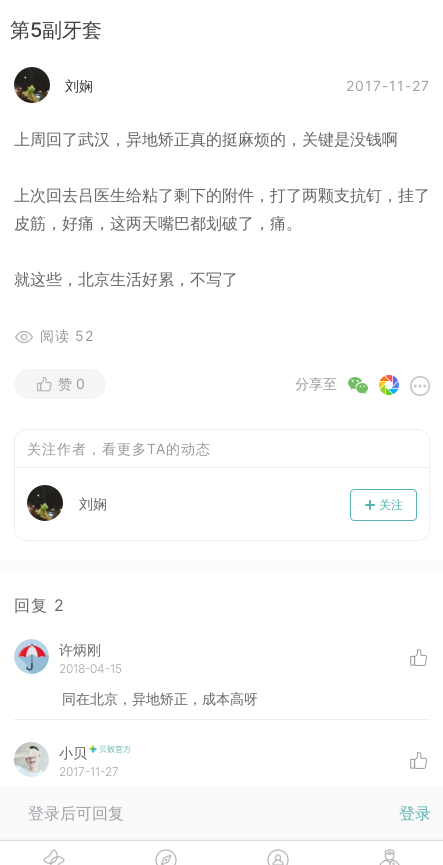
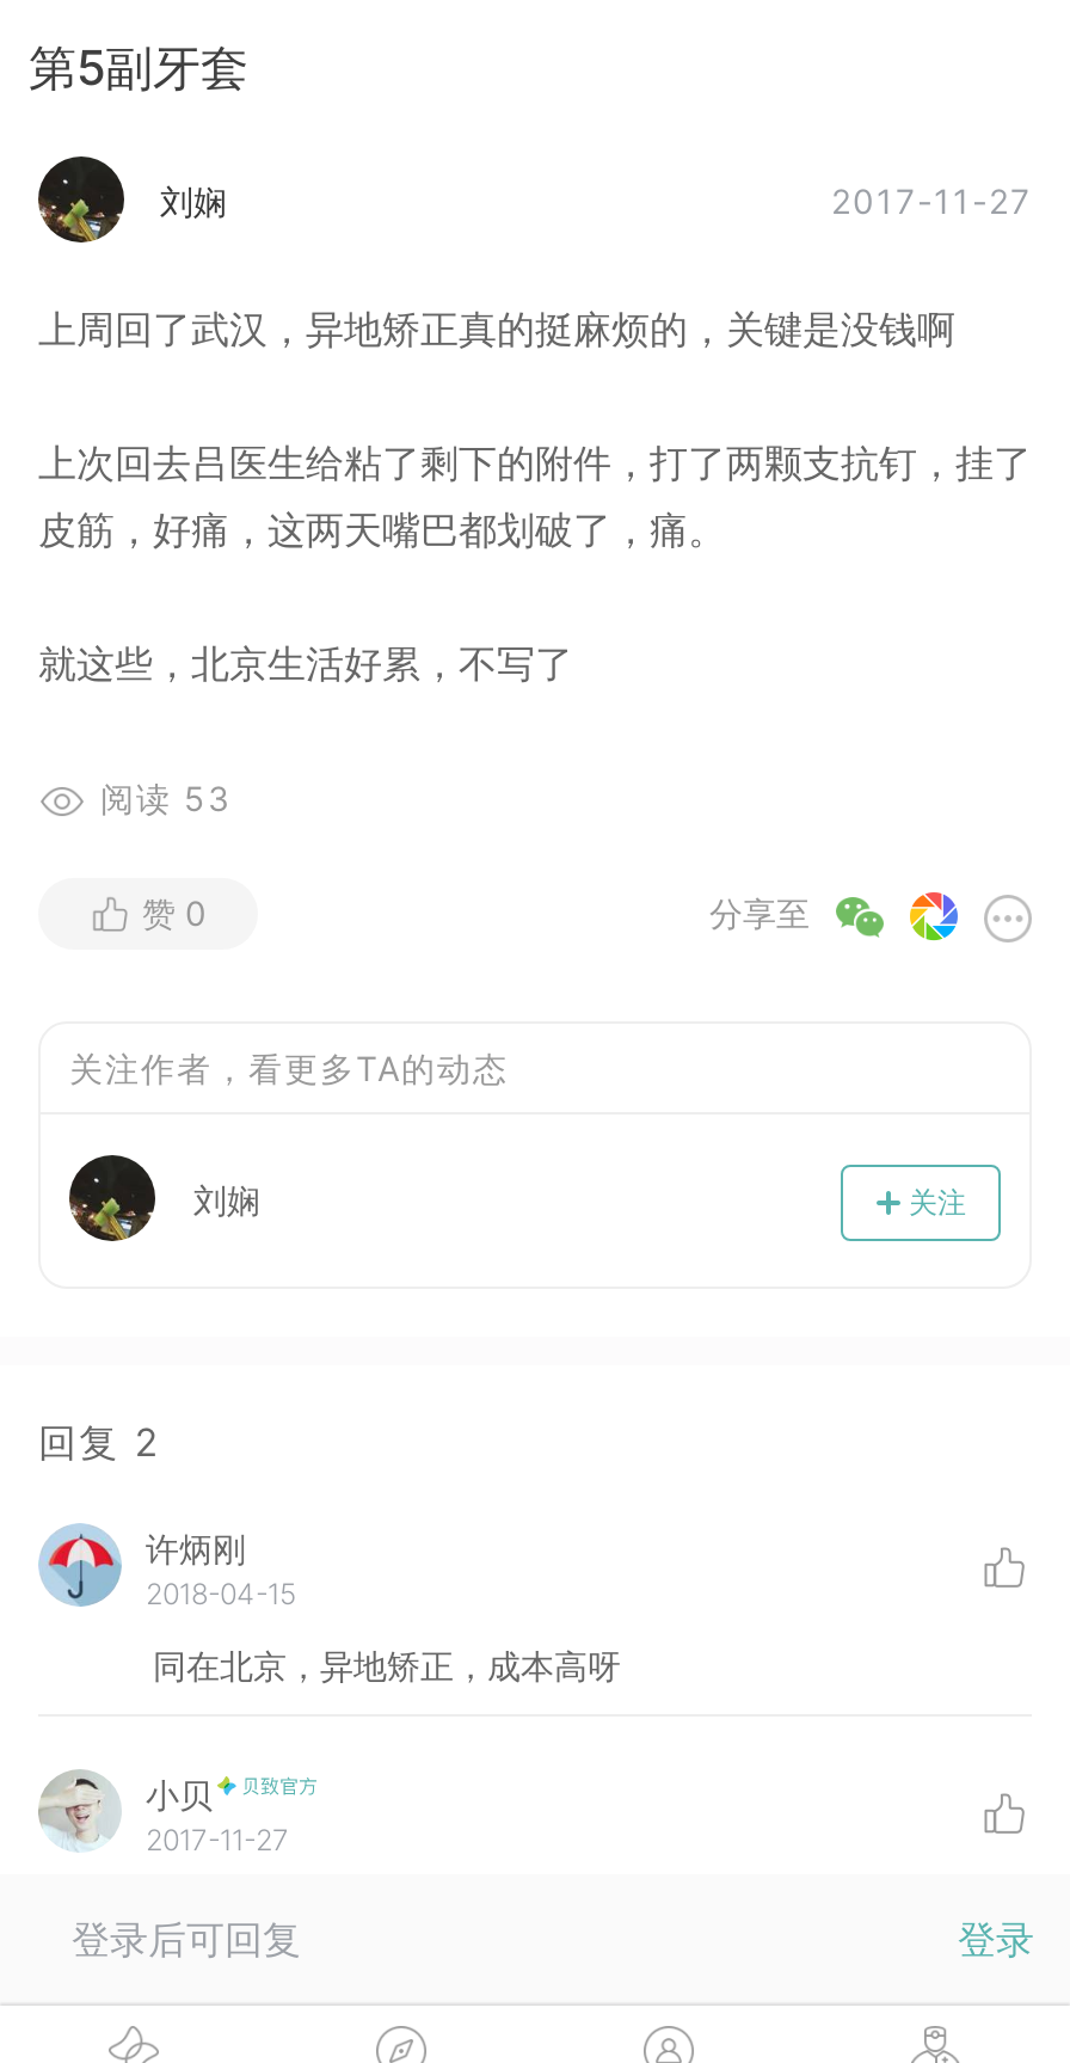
- 阅读52
+ 阅读53
